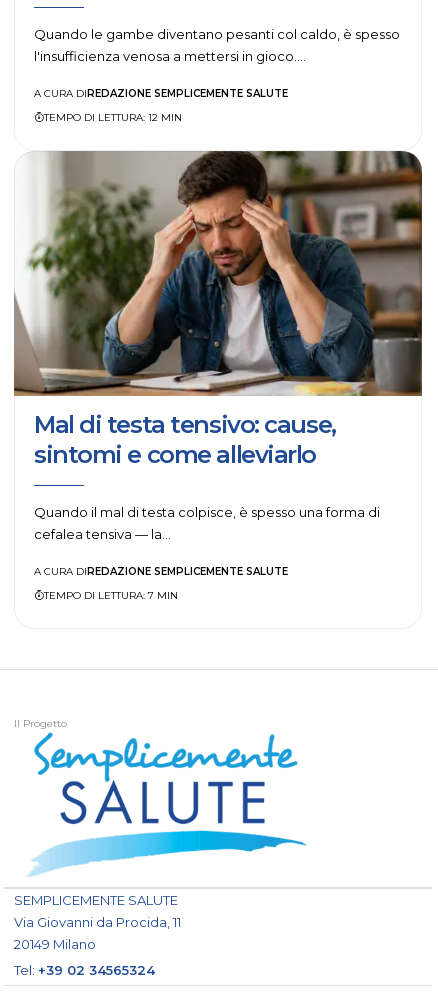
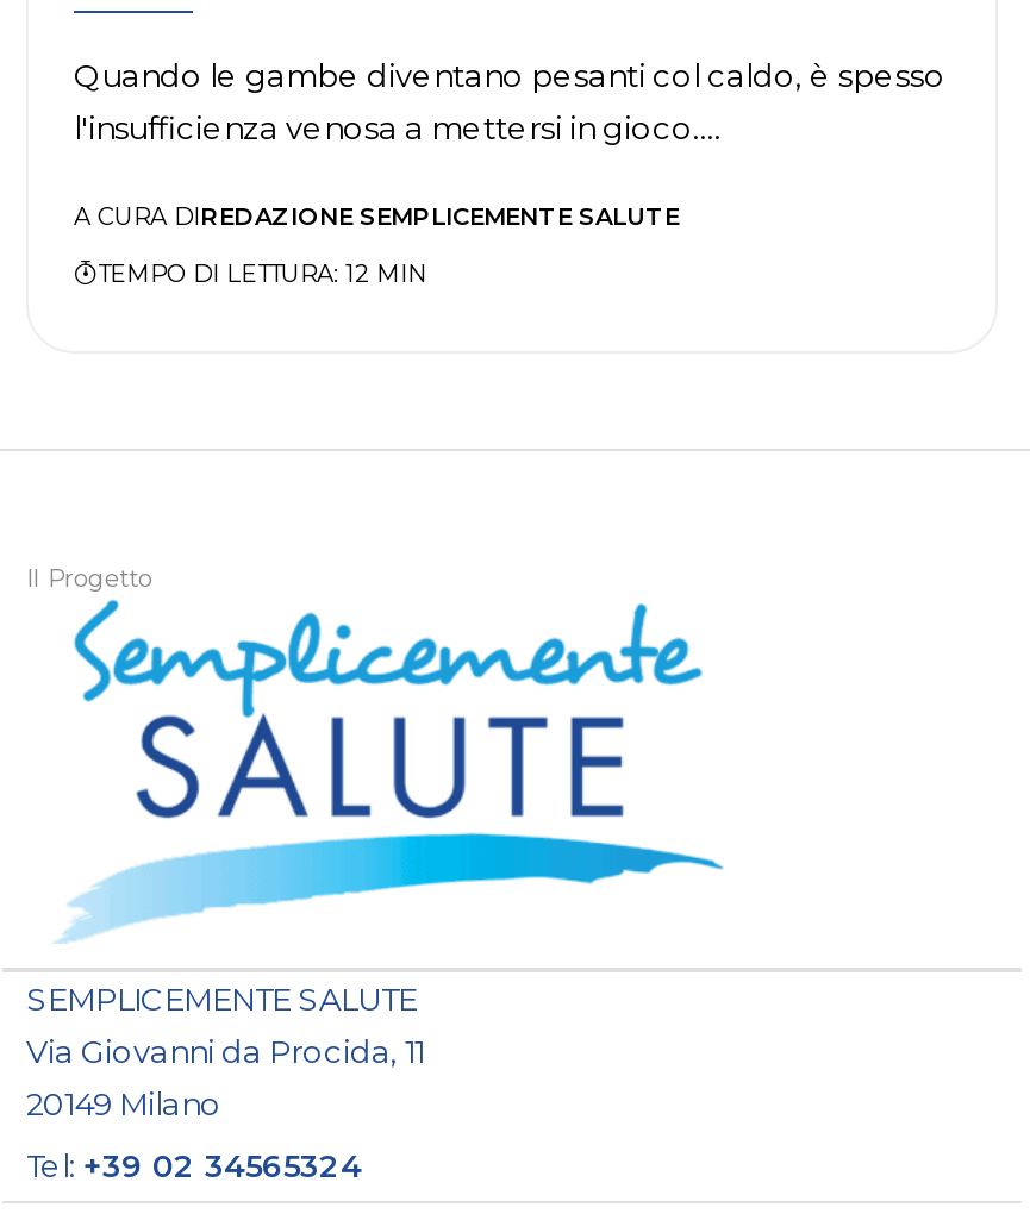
- [image]
- Mal di testa tensivo: cause,
- sintomi e come alleviarlo
- Quando il mal di testa colpisce, è spesso una forma di
- cefalea tensiva — la…
- A CURA DIREDAZIONE SEMPLICEMENTE SALUTE
- TEMPO DI LETTURA: 7 MIN
